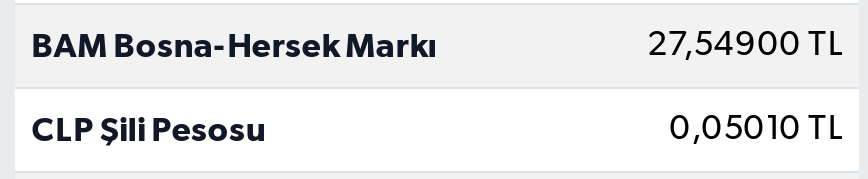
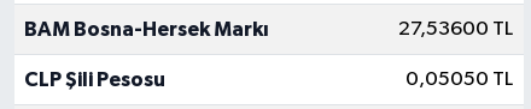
- 27,54900 TL
+ 27,53600 TL

- 0,05010 TL
+ 0,05050 TL
